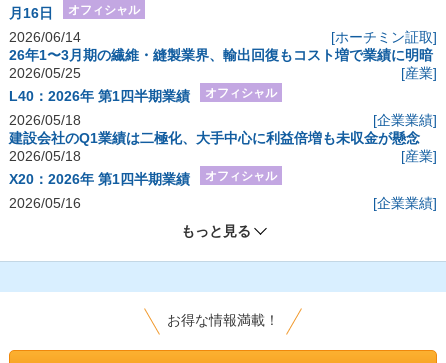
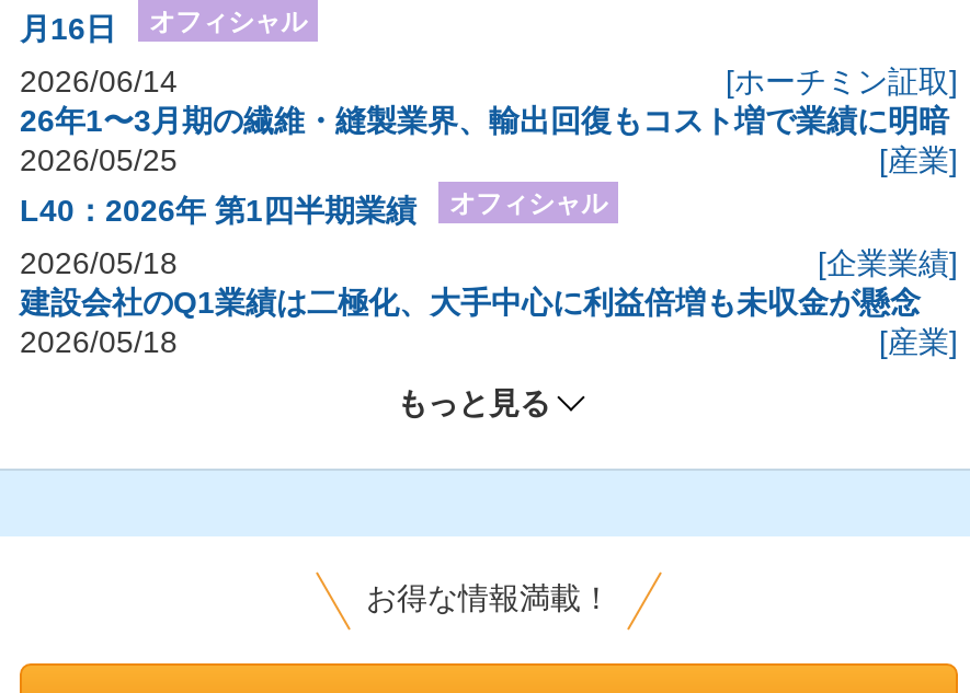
- X20：2026年 第1四半期業績
- オフィシャル
- 2026/05/16
- [企業業績]
